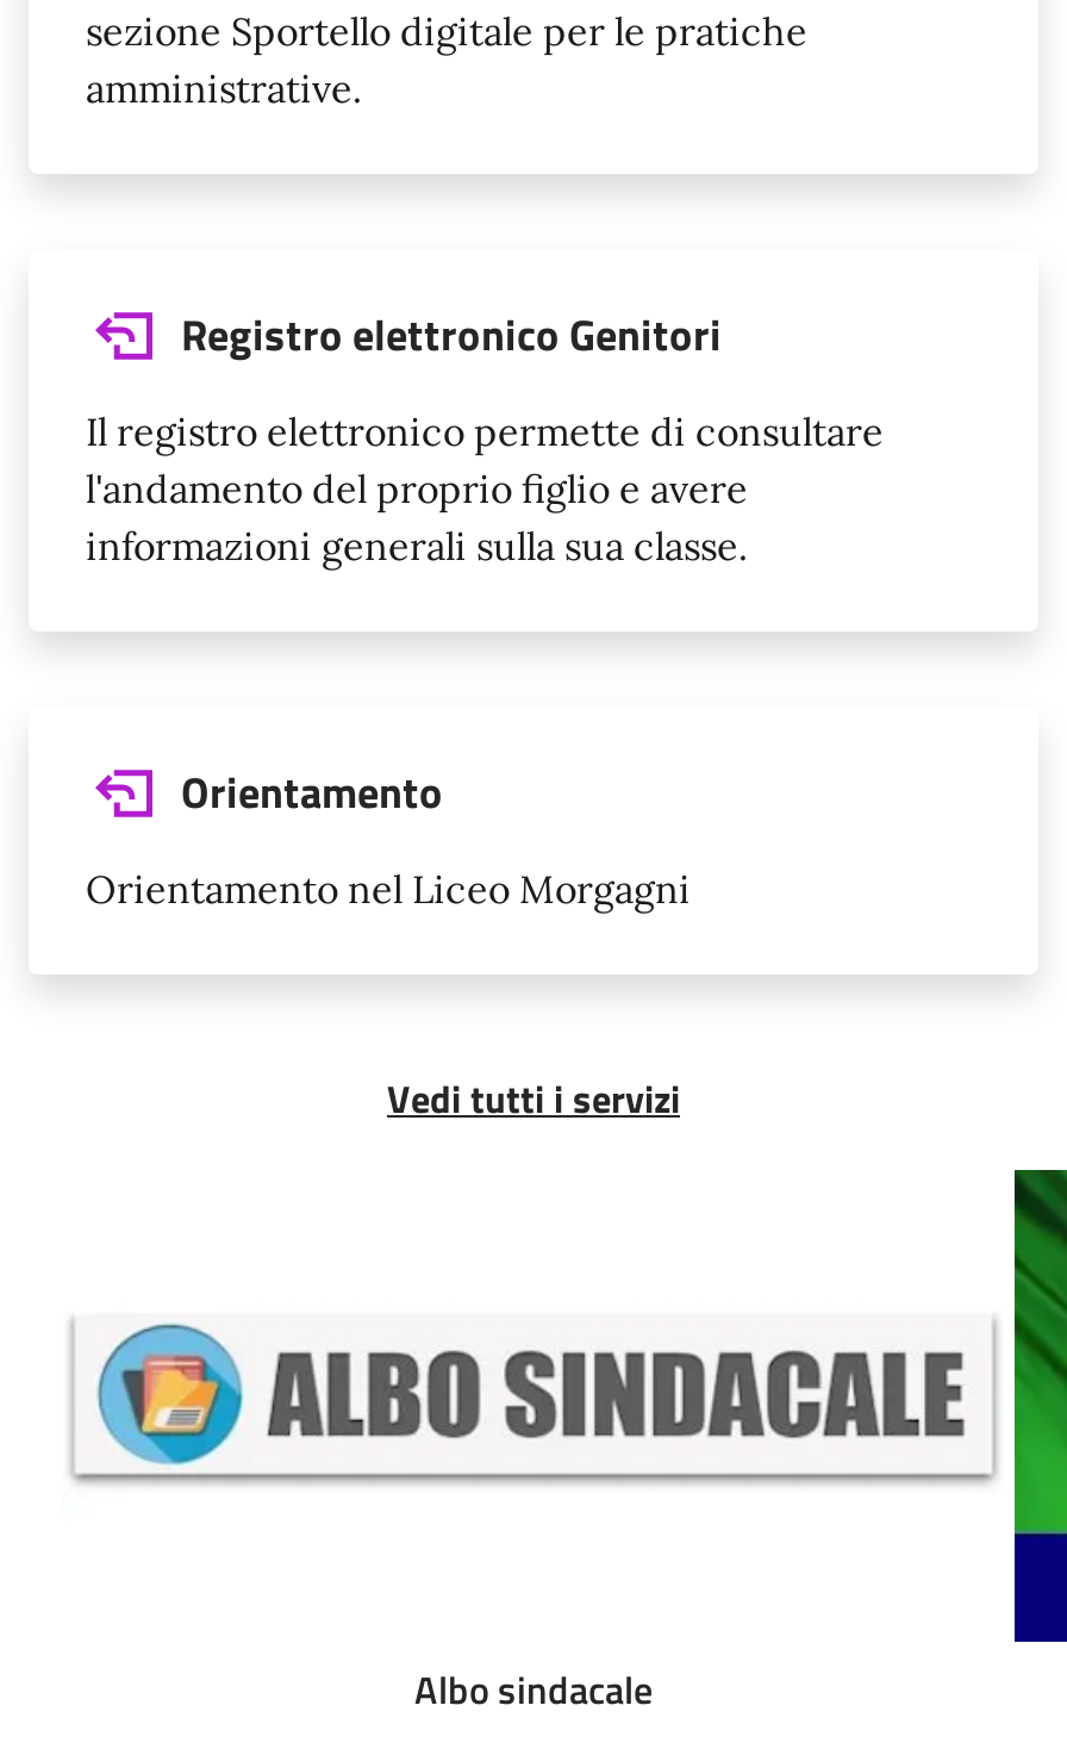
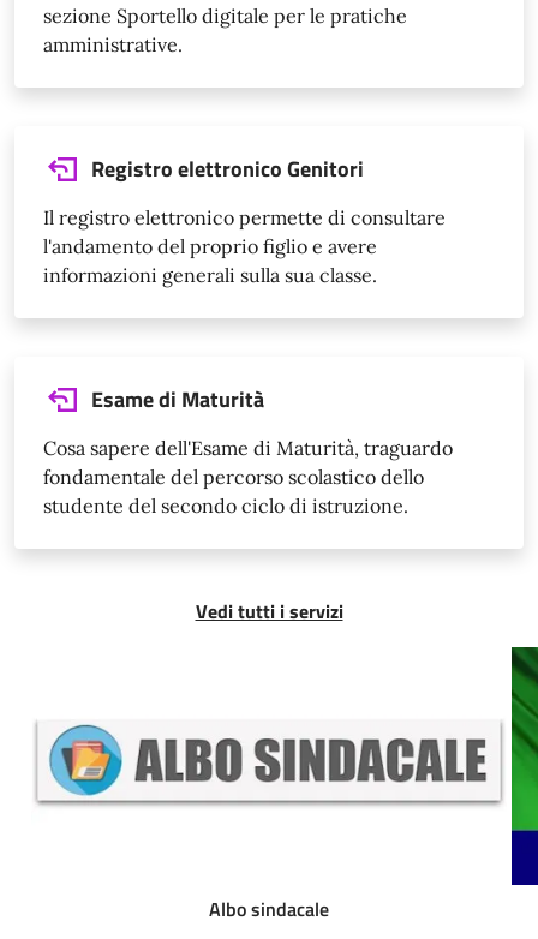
- Orientamento
+ Esame di Maturità

- Orientamento nel Liceo Morgagni
+ Cosa sapere dell'Esame di Maturità, traguardo
+ fondamentale del percorso scolastico dello
+ studente del secondo ciclo di istruzione.
